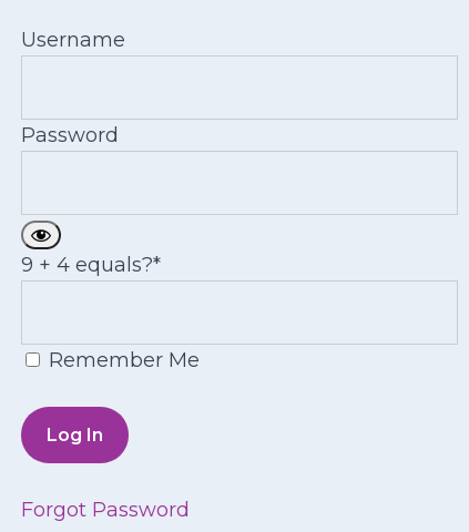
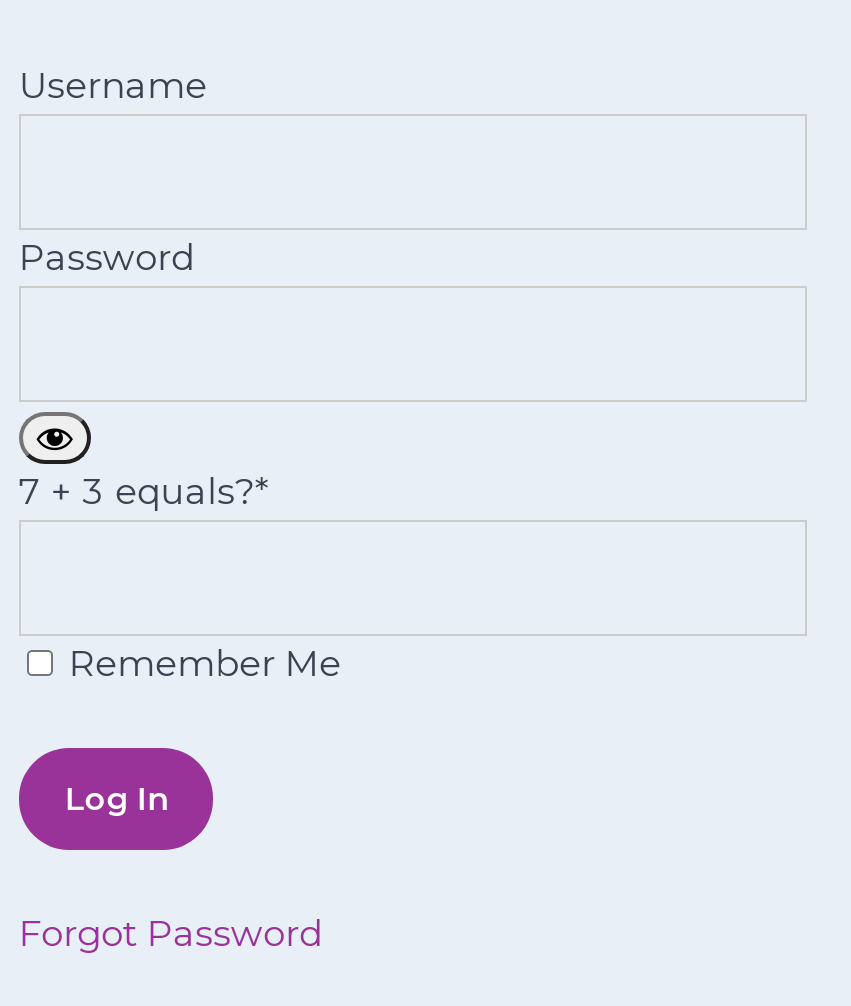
- 9 + 4 equals?*
+ 7 + 3 equals?*
